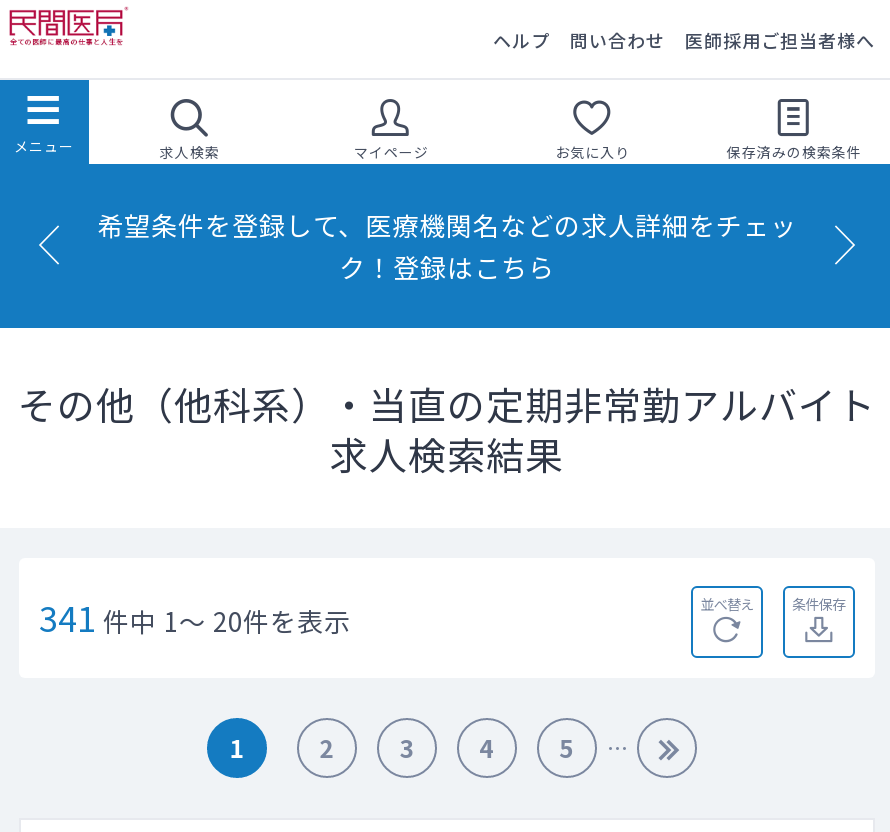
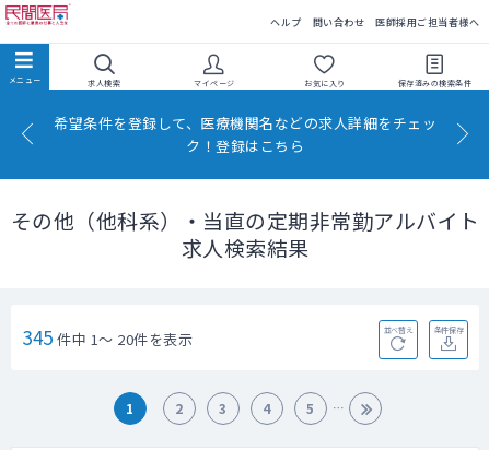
- 341件中 1～ 20件を表示
+ 345件中 1～ 20件を表示
